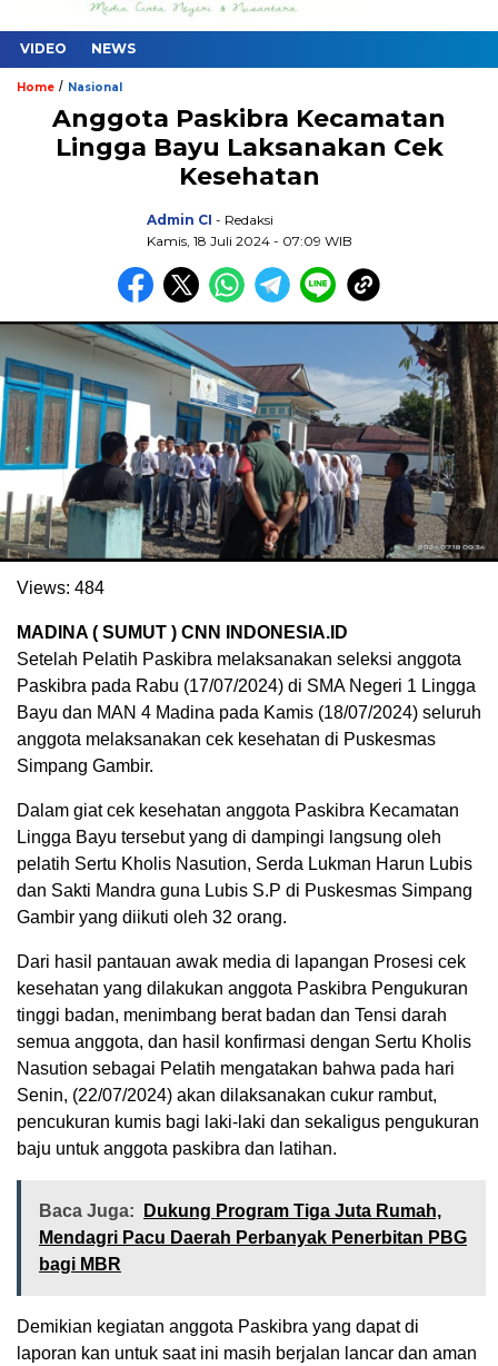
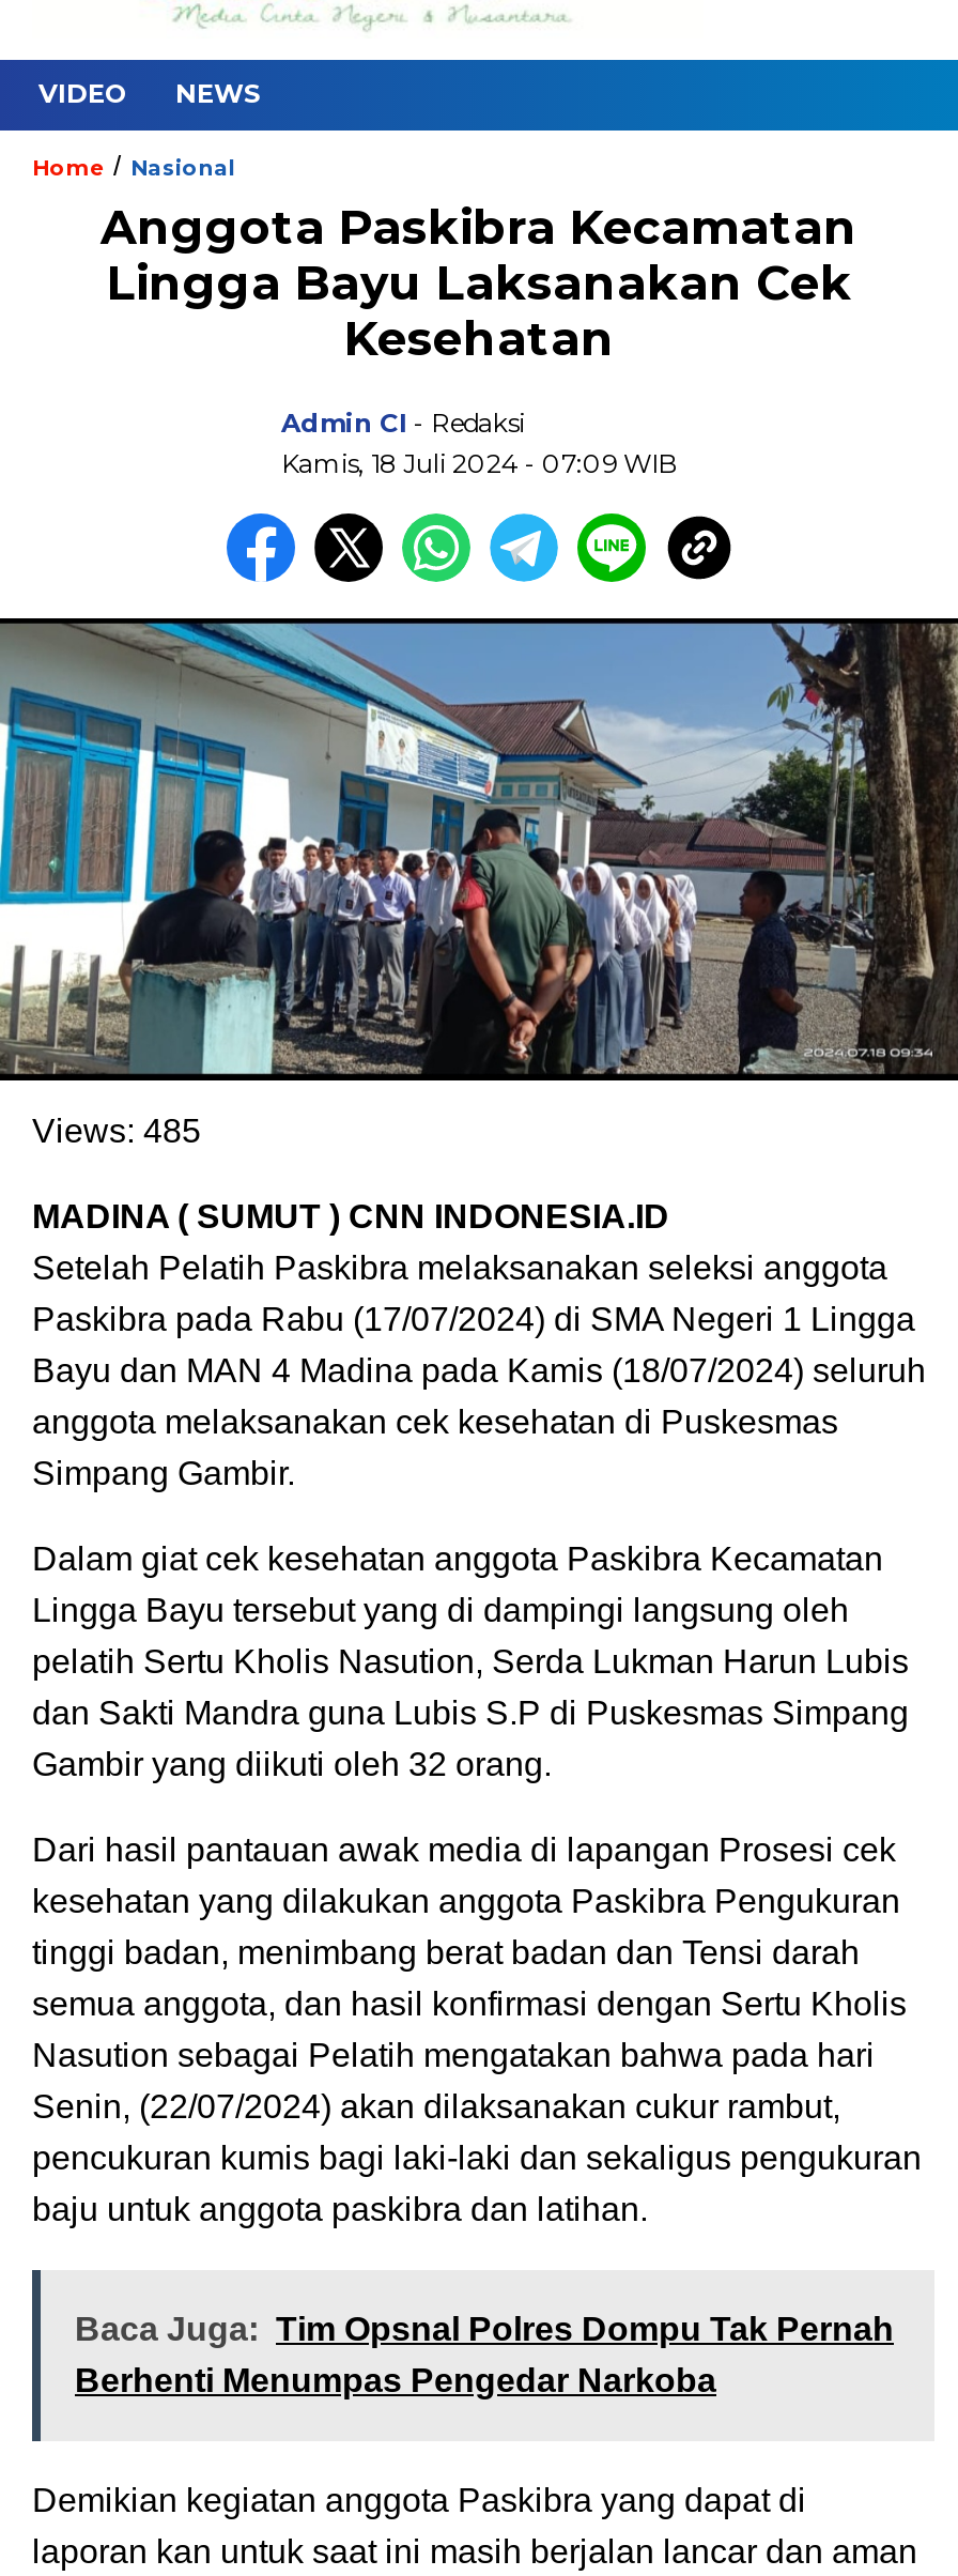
- Views: 484
+ Views: 485

- Baca Juga: Dukung Program Tiga Juta Rumah,
- Mendagri Pacu Daerah Perbanyak Penerbitan PBG
- bagi MBR
+ Baca Juga: Tim Opsnal Polres Dompu Tak Pernah
+ Berhenti Menumpas Pengedar Narkoba
